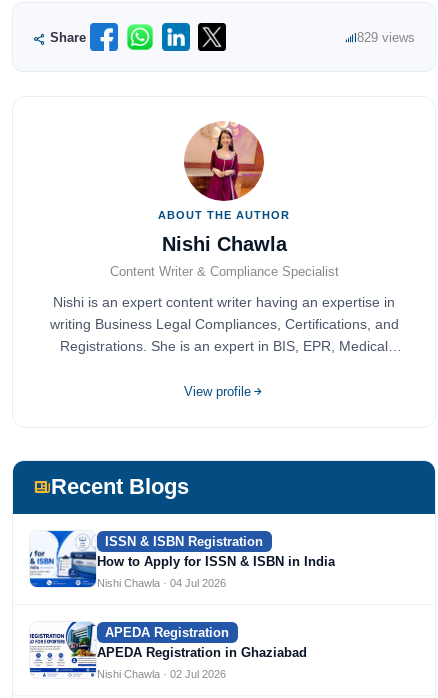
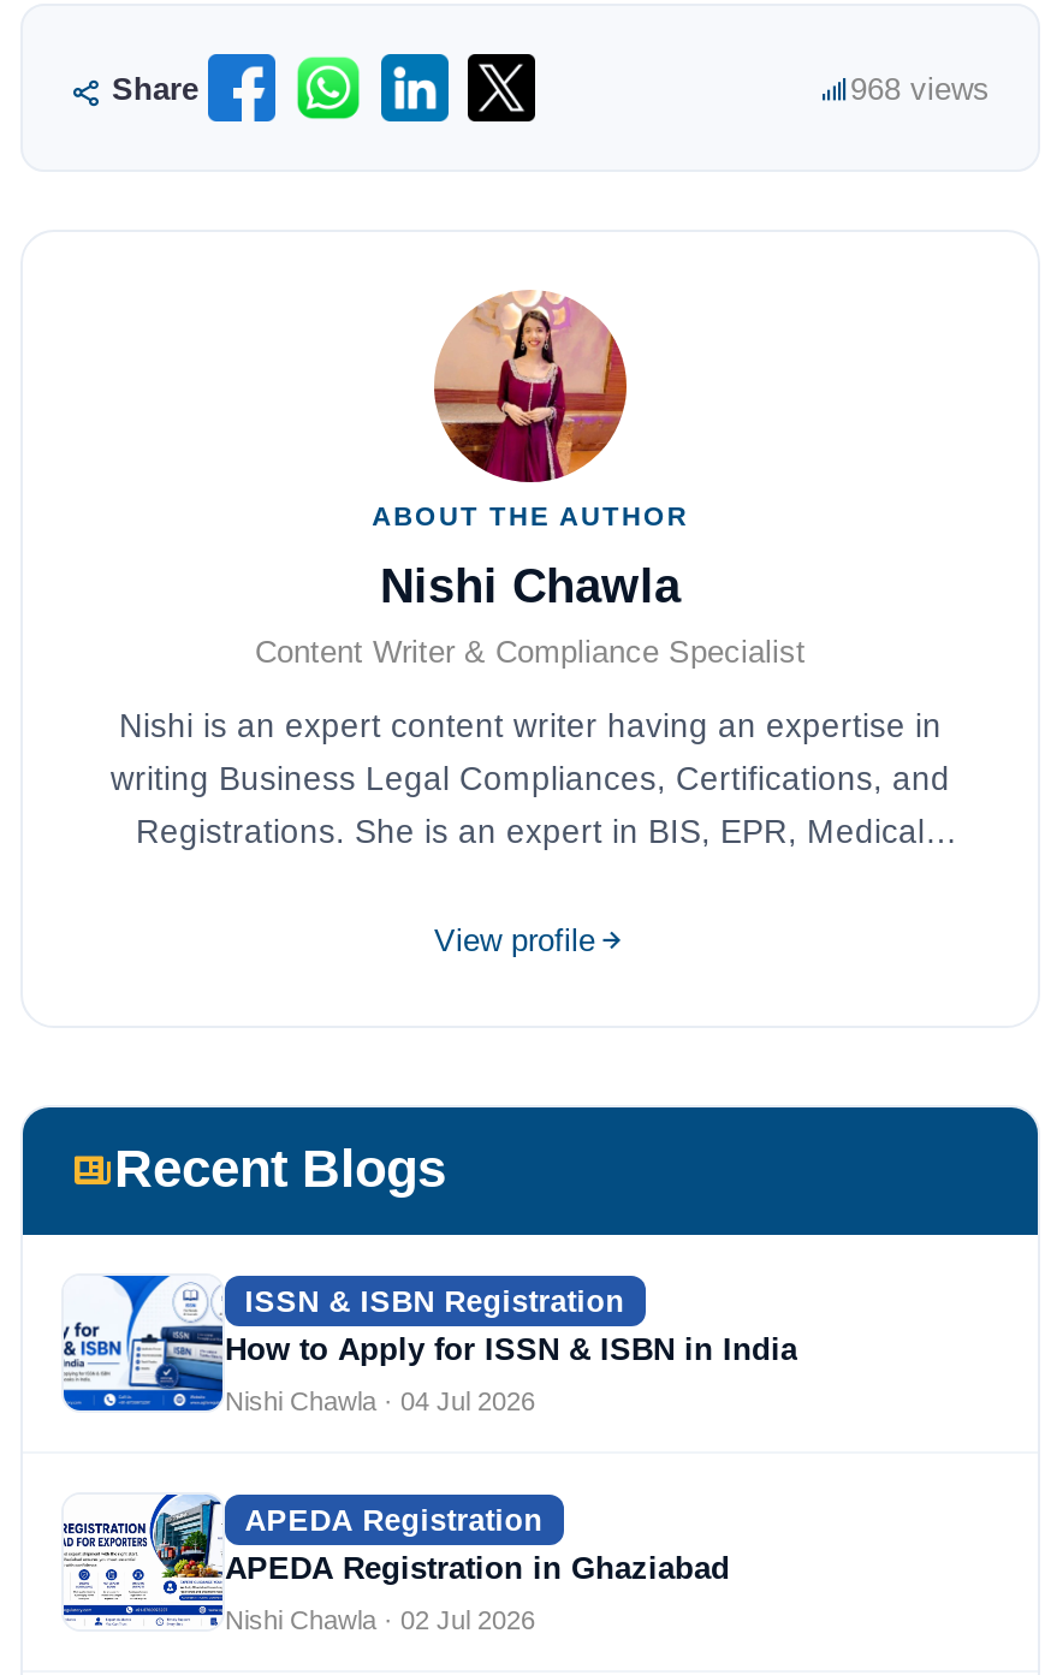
- 829 views
+ 968 views
